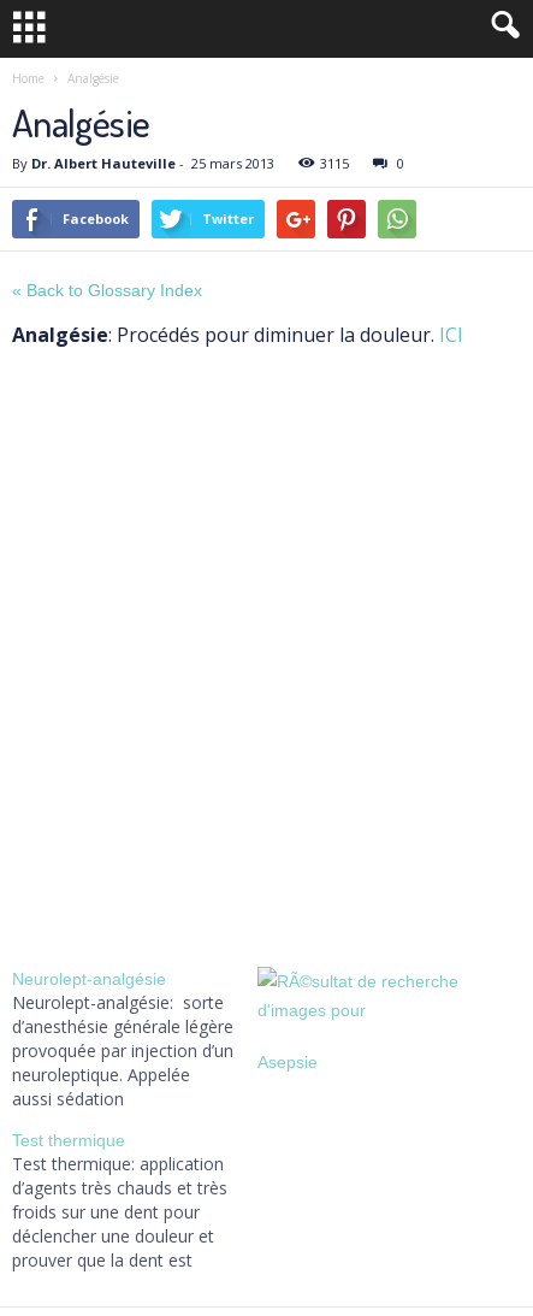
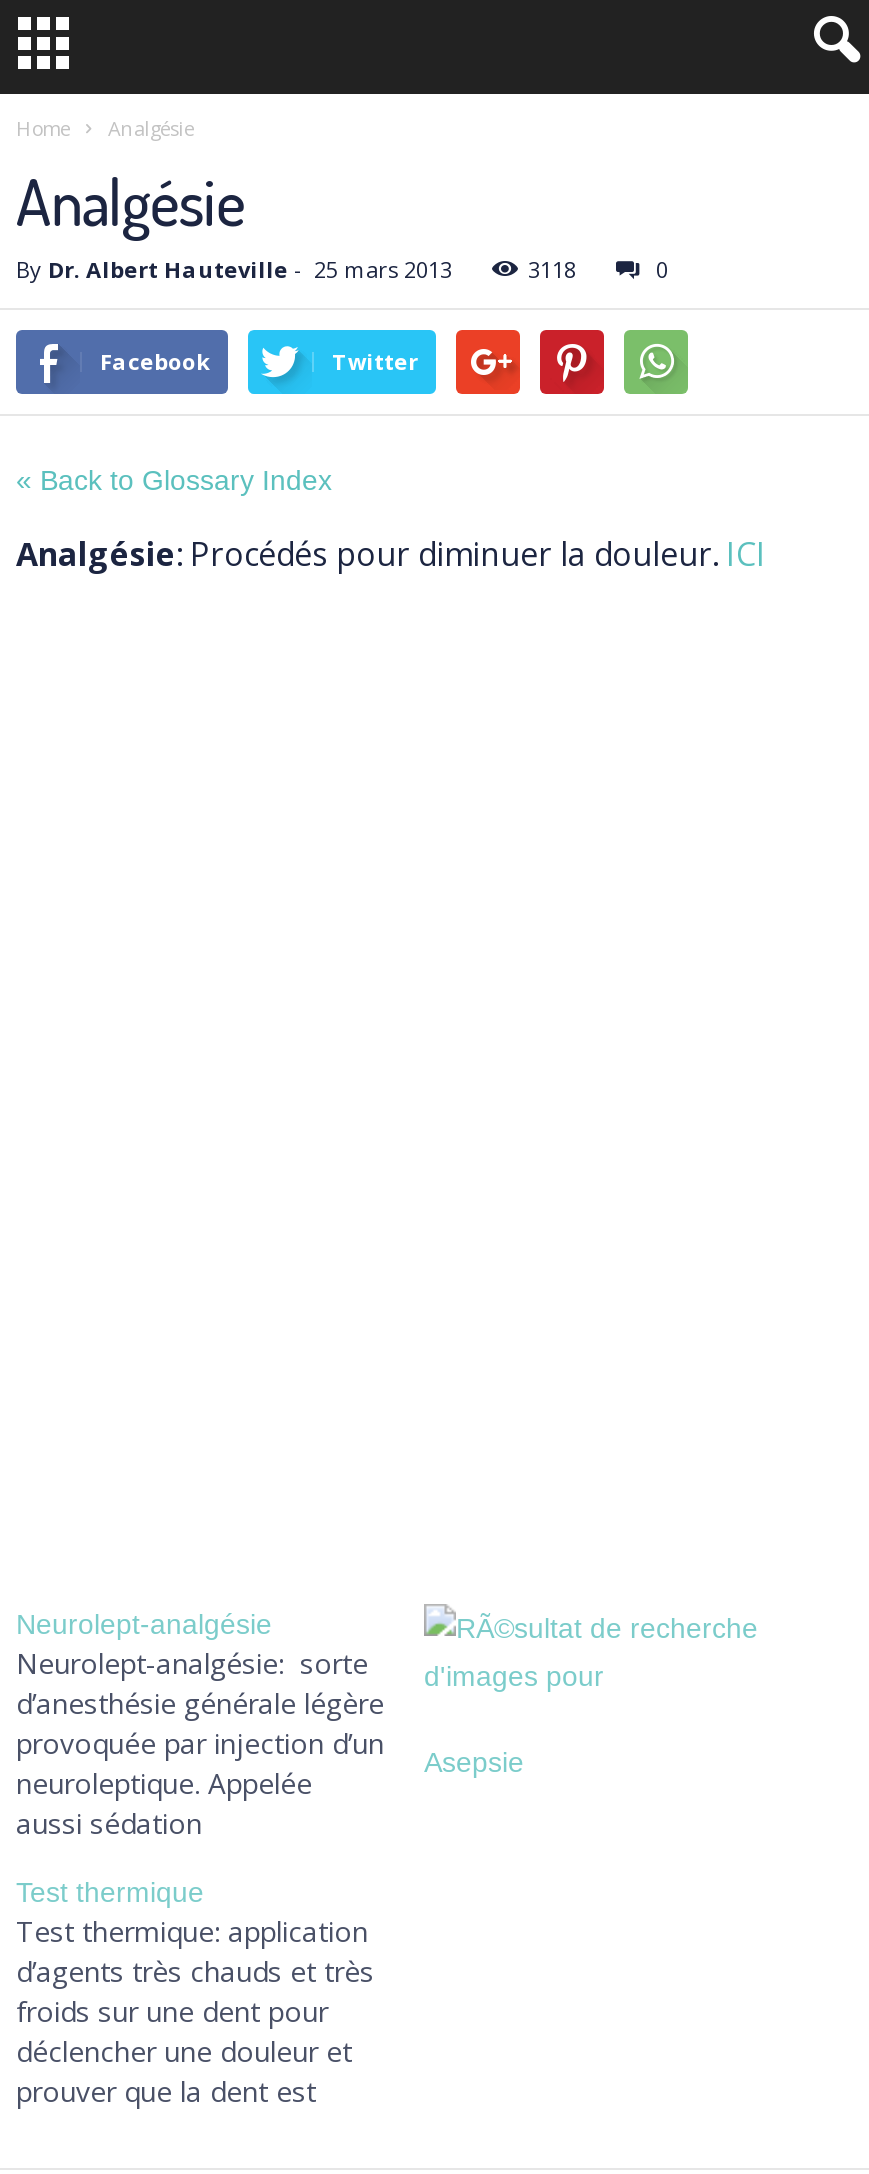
- 3115
+ 3118
